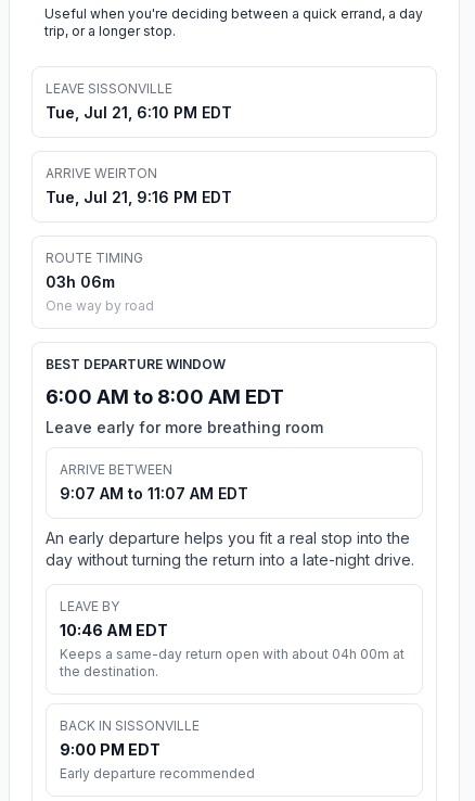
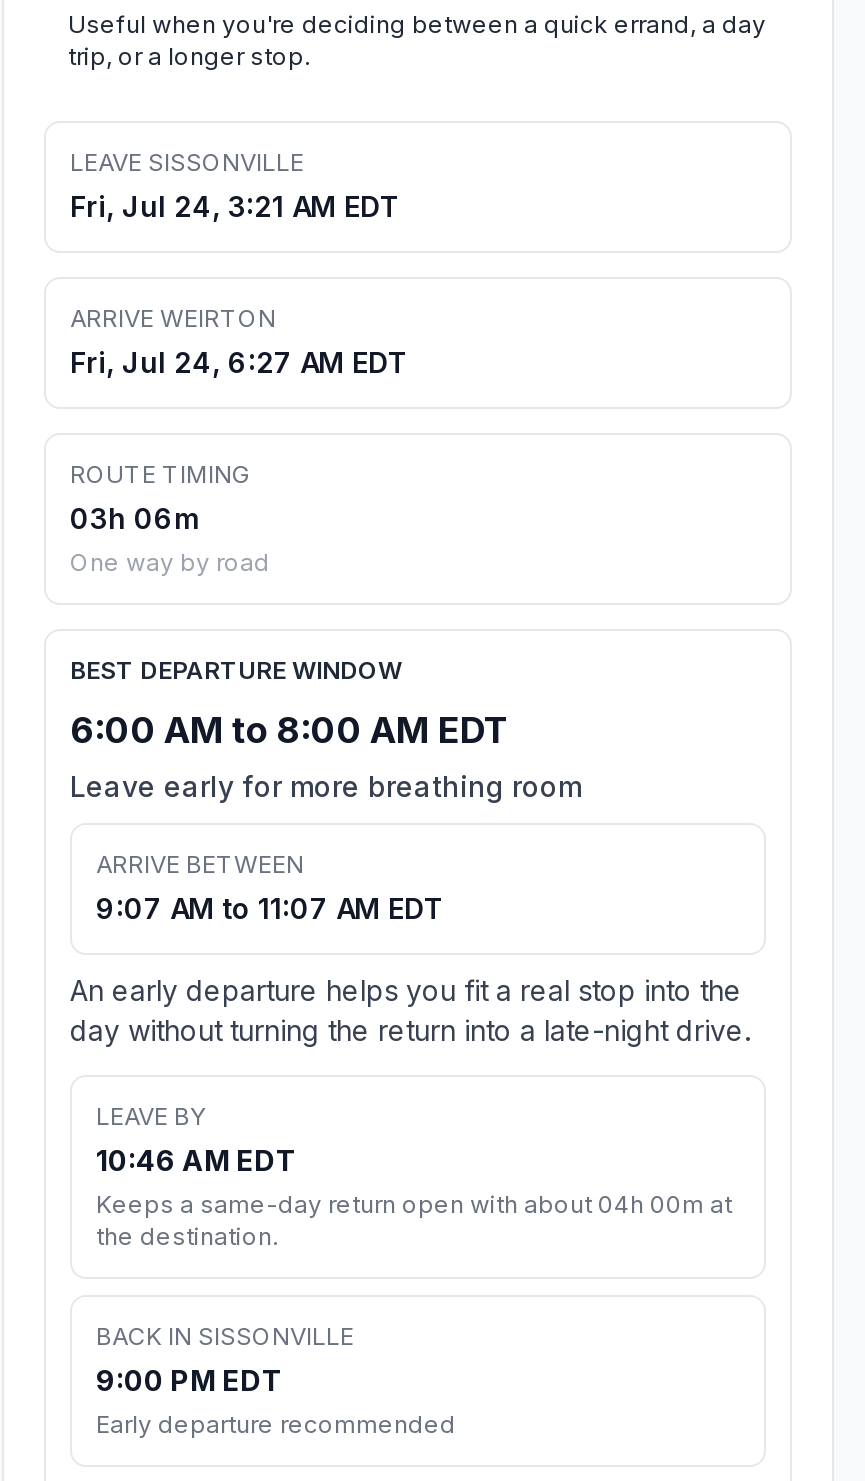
- Tue, Jul 21, 6:10 PM EDT
+ Fri, Jul 24, 3:21 AM EDT

- Tue, Jul 21, 9:16 PM EDT
+ Fri, Jul 24, 6:27 AM EDT
